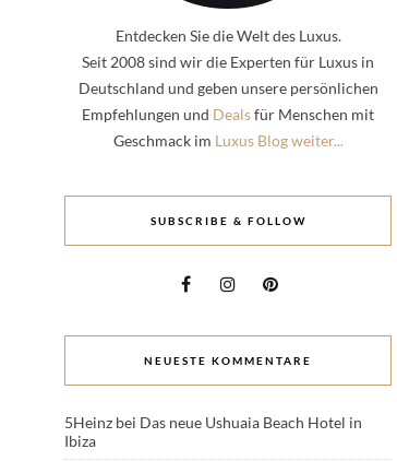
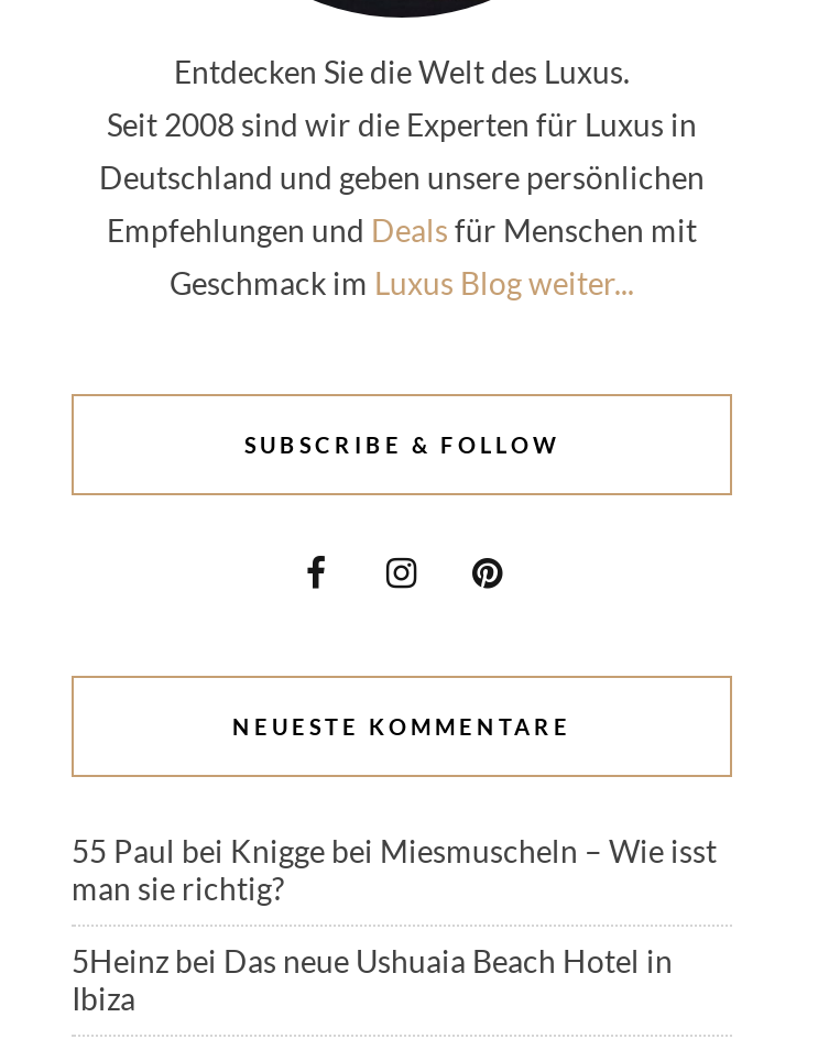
+ 55 Paul bei Knigge bei Miesmuscheln – Wie isst
+ man sie richtig?
